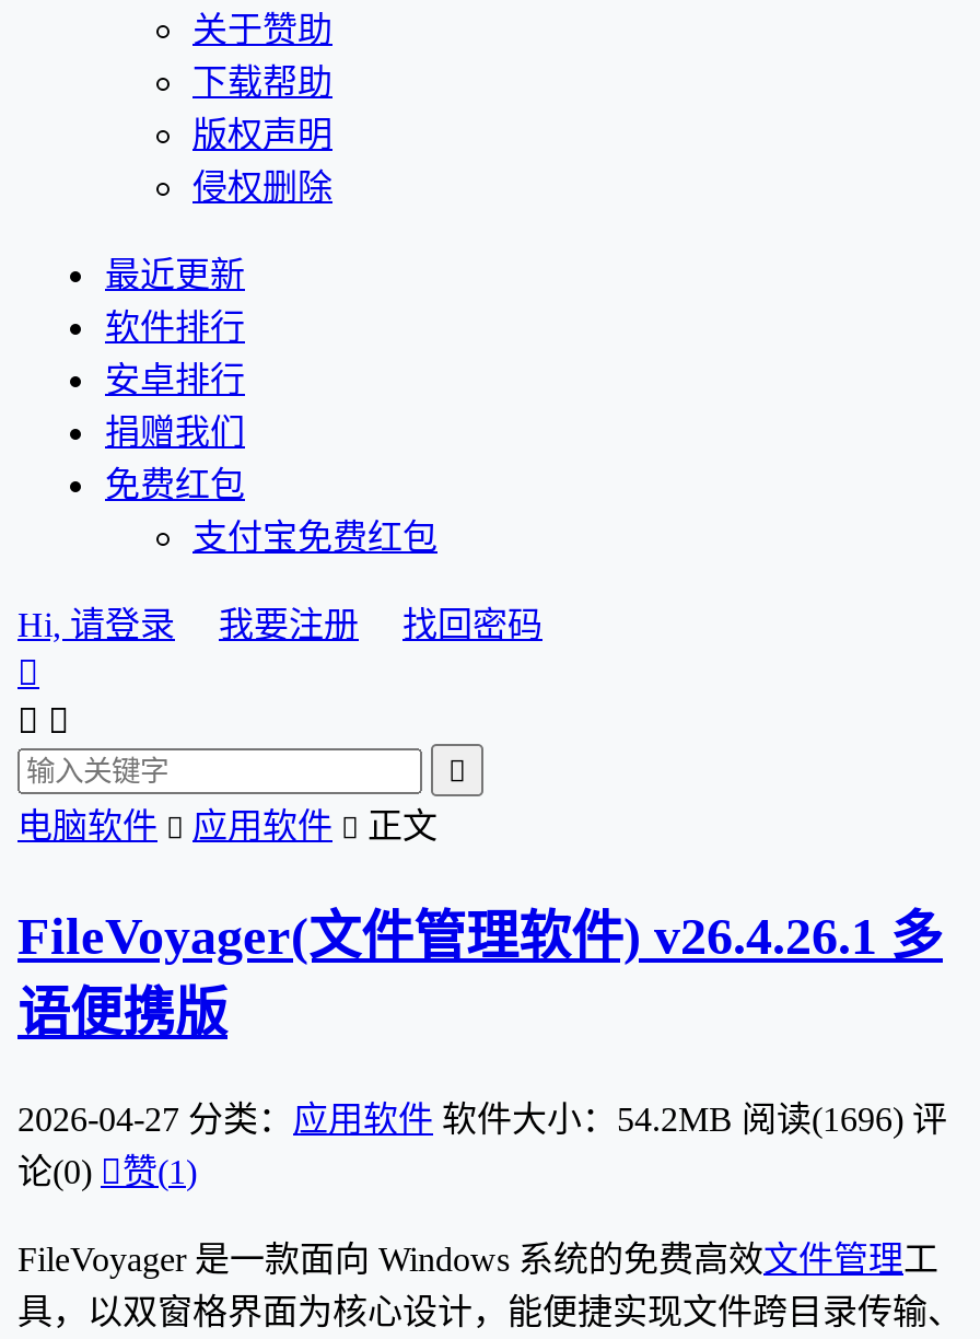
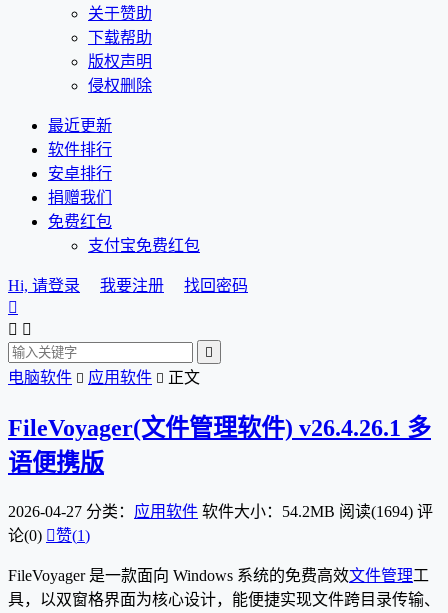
- 2026-04-27 分类：应用软件 软件大小：54.2MB 阅读(1696) 评
+ 2026-04-27 分类：应用软件 软件大小：54.2MB 阅读(1694) 评
